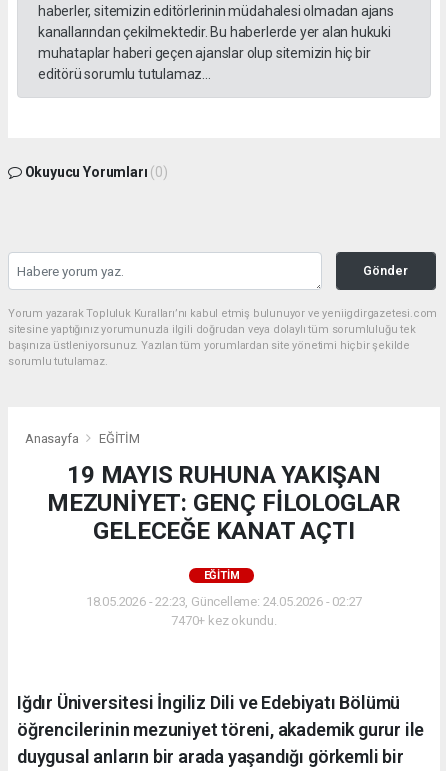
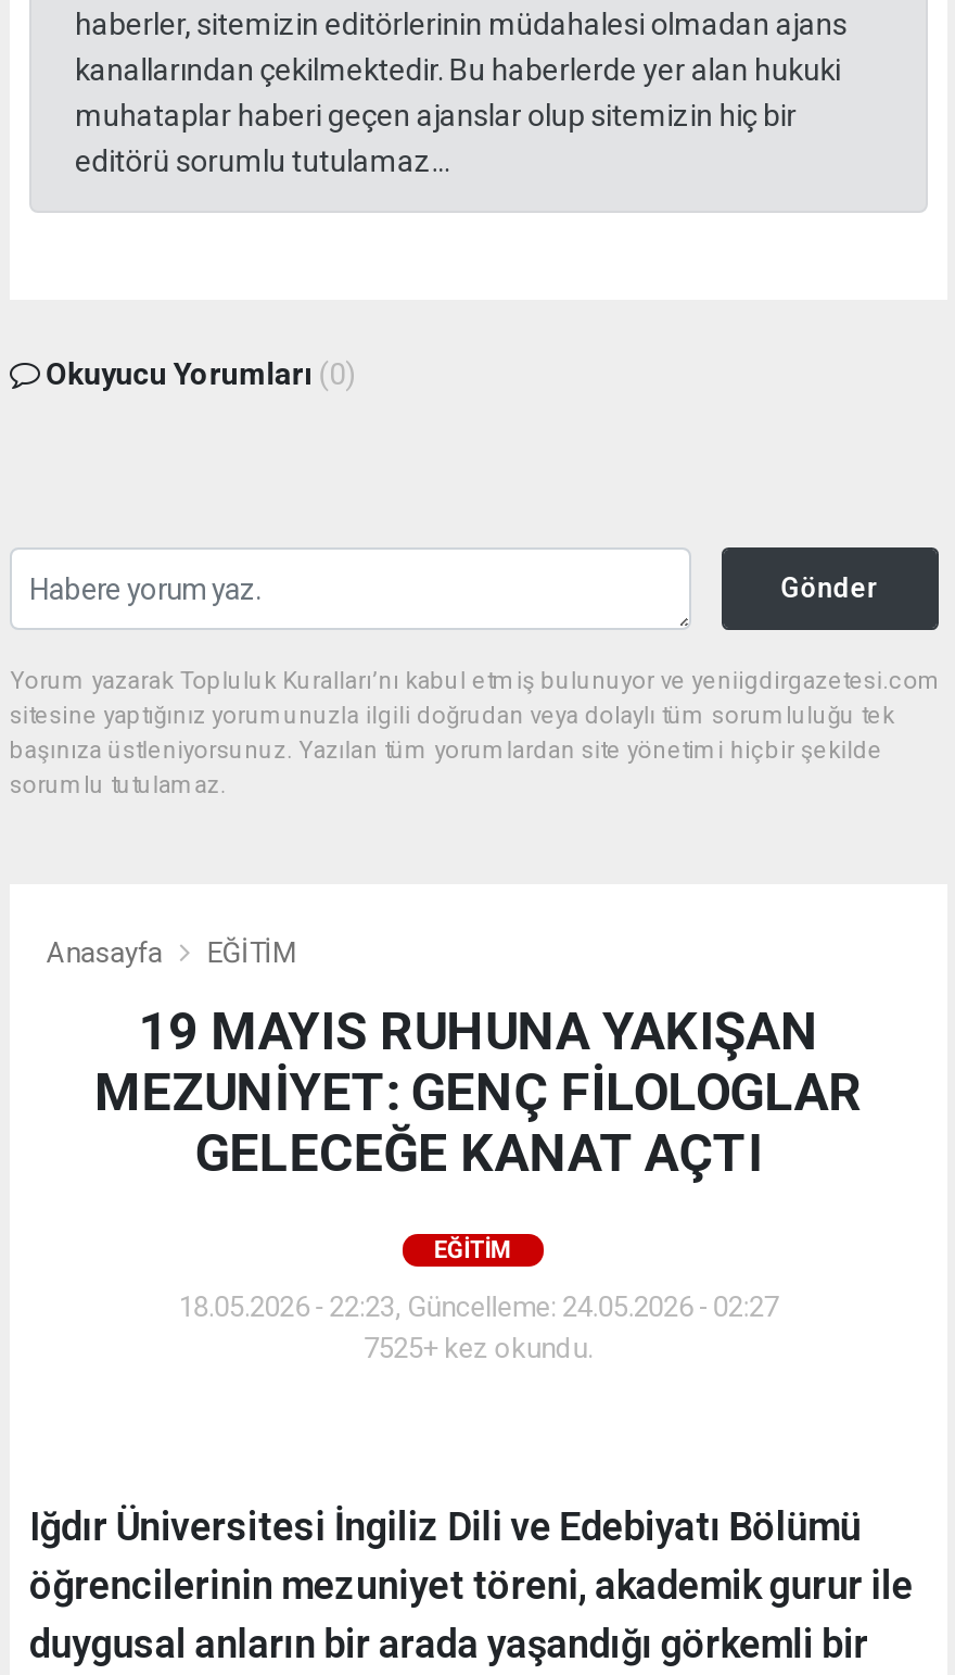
- 7470+ kez okundu.
+ 7525+ kez okundu.
